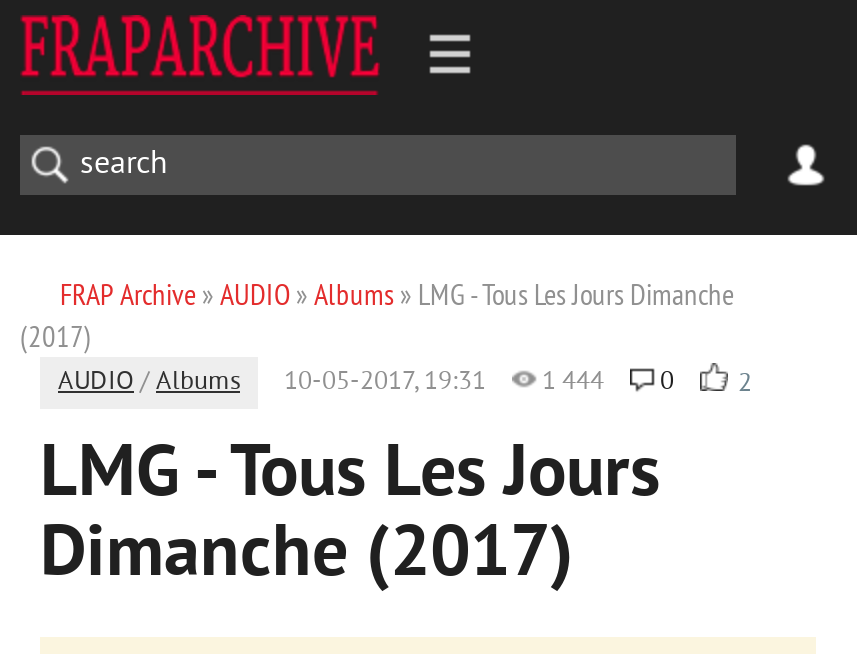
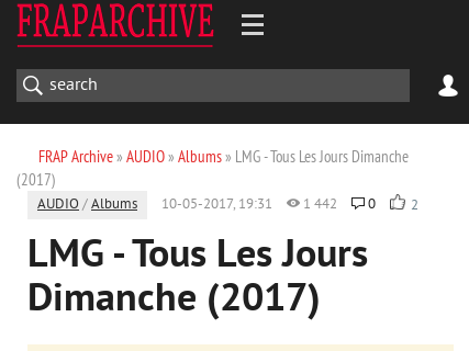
- AUDIO / Albums 10-05-2017, 19:31 1 444 0 2
+ AUDIO / Albums 10-05-2017, 19:31 1 442 0 2
